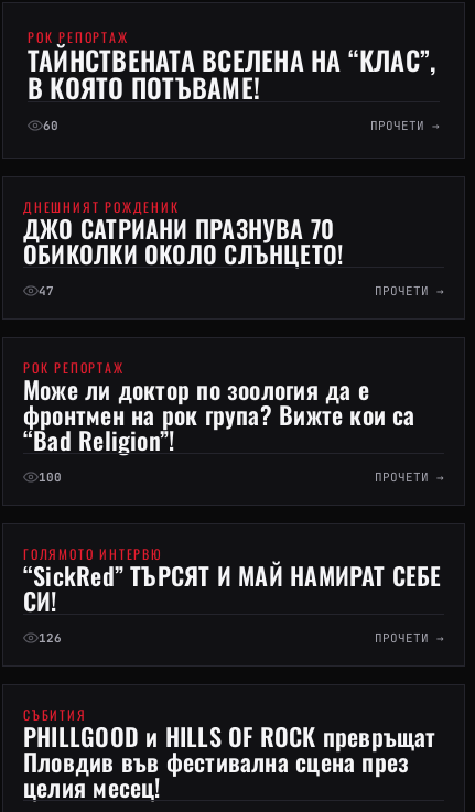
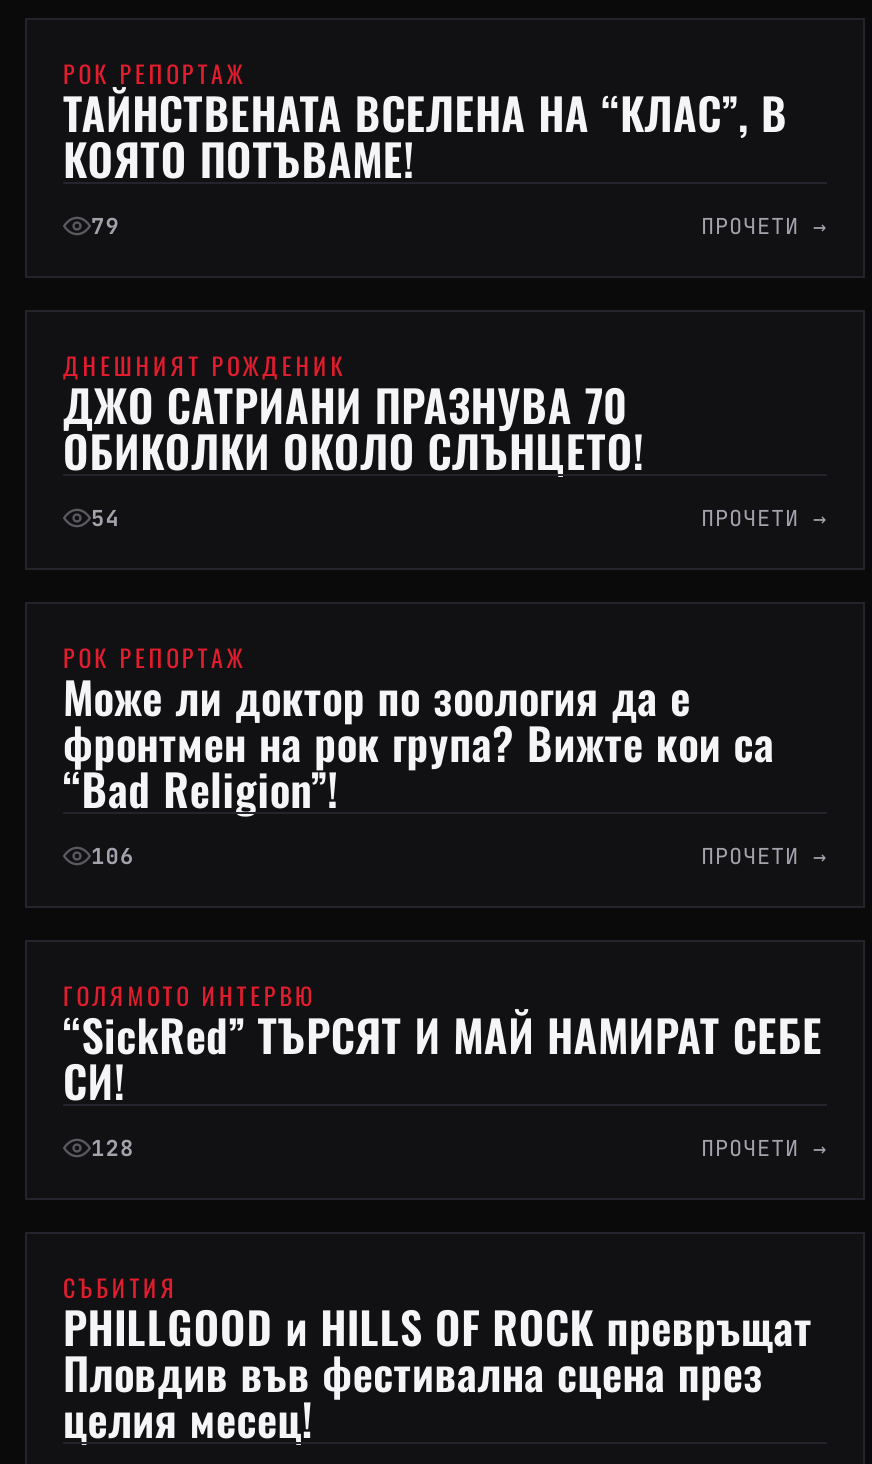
- ТАЙНСТВЕНАТА ВСЕЛЕНА НА “КЛАС”,
- В КОЯТО ПОТЪВАМЕ!
- 60
+ ТАЙНСТВЕНАТА ВСЕЛЕНА НА “КЛАС”, В
+ КОЯТО ПОТЪВАМЕ!
+ 79

- 47
+ 54

- 100
+ 106

- 126
+ 128
